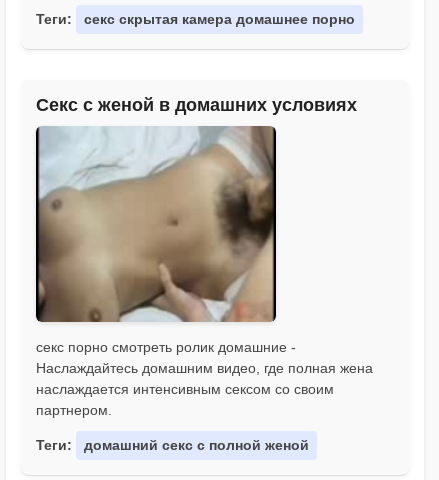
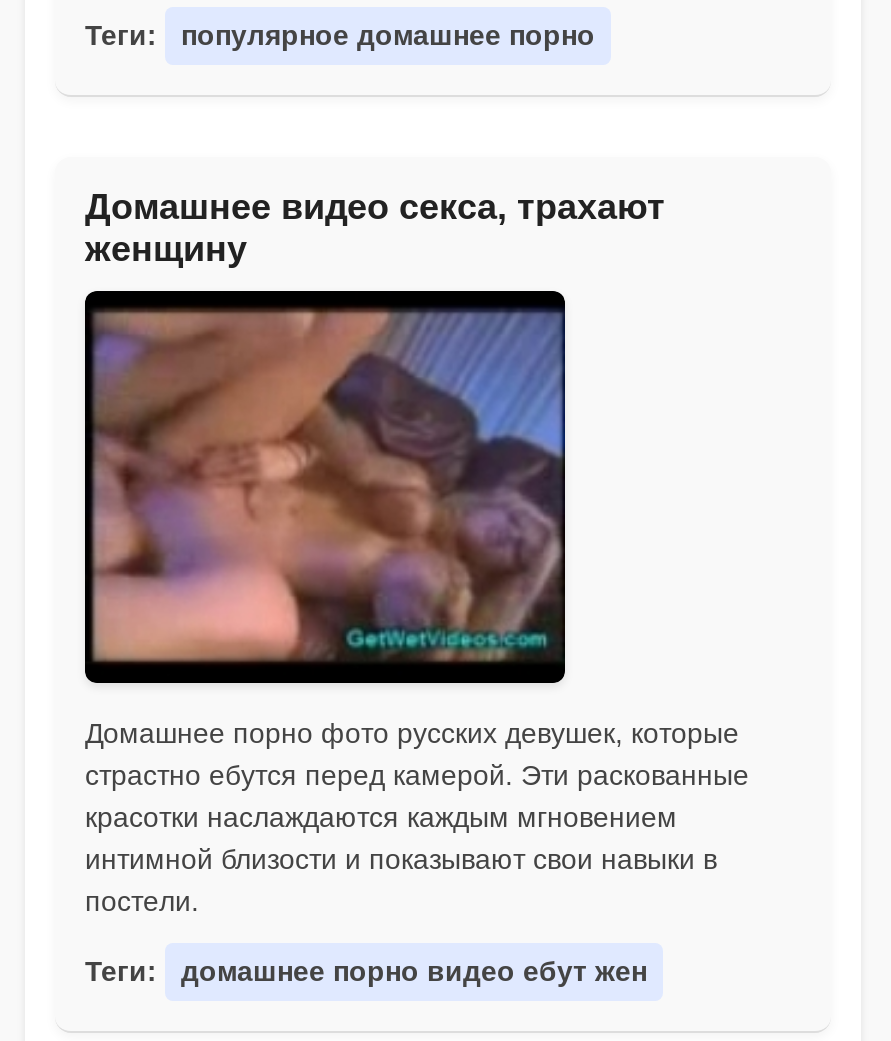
- секс скрытая камера домашнее порно
+ популярное домашнее порно

- Секс с женой в домашних условиях
+ Домашнее видео секса, трахают
+ женщину

- [image]
- секс порно смотреть ролик домашние -
- Наслаждайтесь домашним видео, где полная жена
- наслаждается интенсивным сексом со своим
- партнером.
+ [image]
+ Домашнее порно фото русских девушек, которые
+ страстно ебутся перед камерой. Эти раскованные
+ красотки наслаждаются каждым мгновением
+ интимной близости и показывают свои навыки в
+ постели.

- домашний секс с полной женой
+ домашнее порно видео ебут жен
